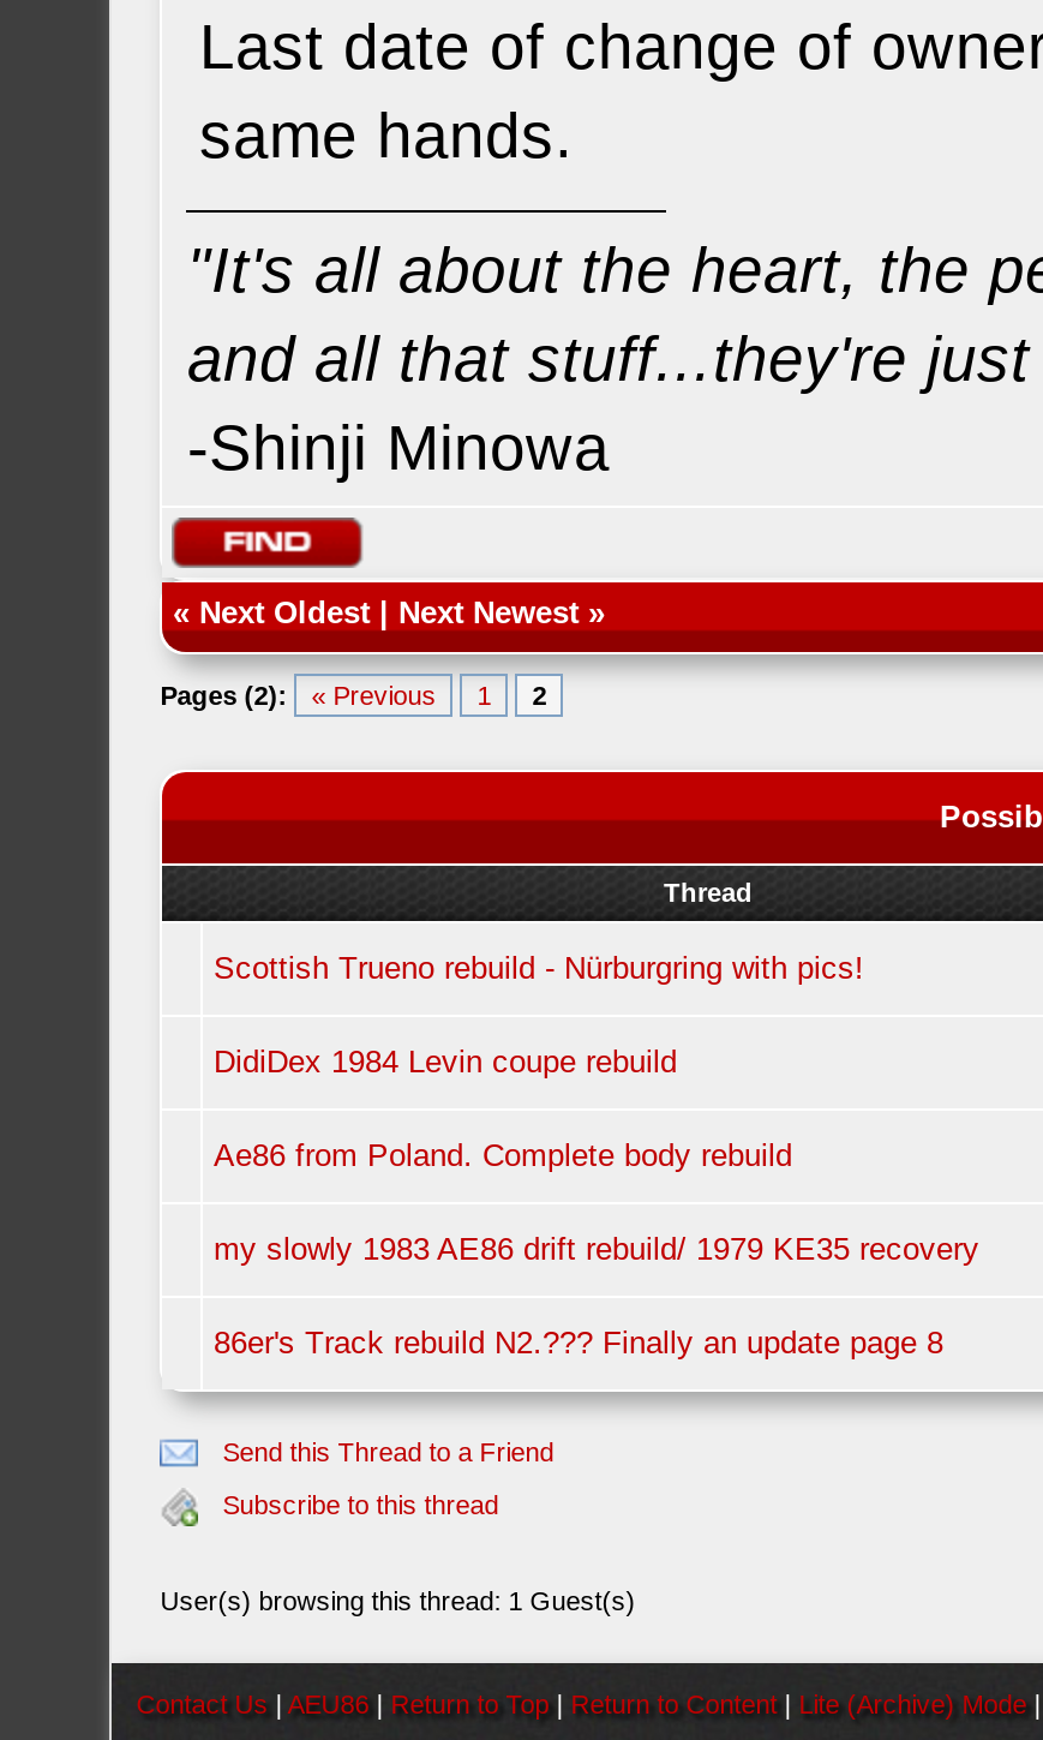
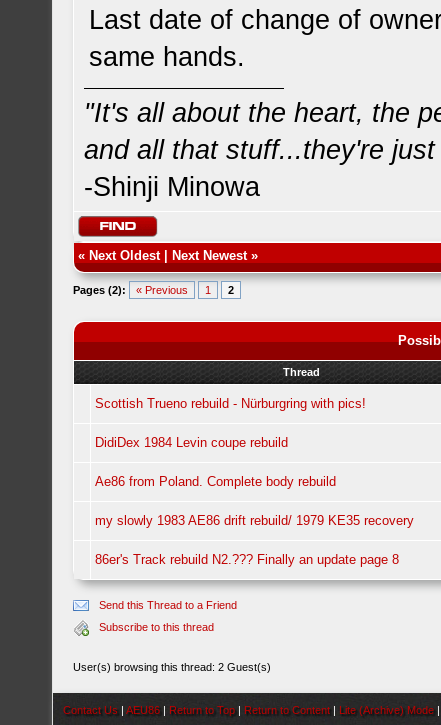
- User(s) browsing this thread: 1 Guest(s)
+ User(s) browsing this thread: 2 Guest(s)
